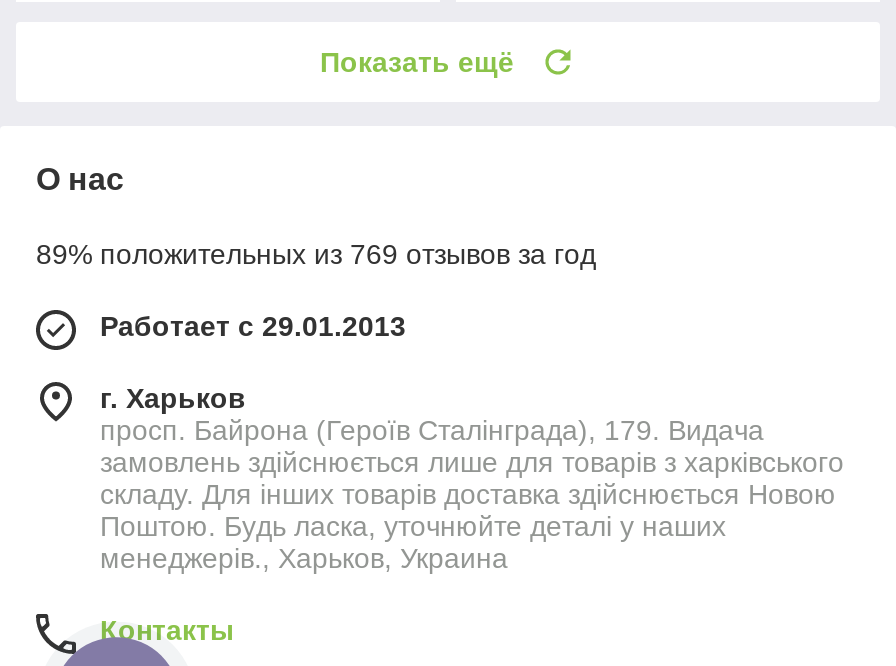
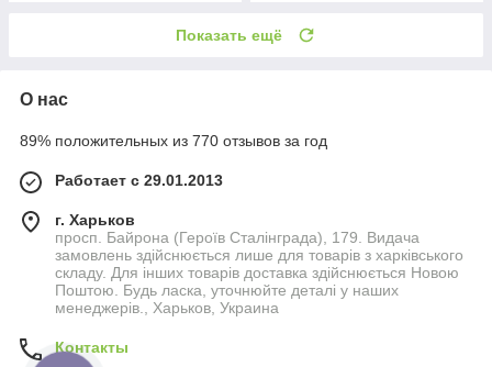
- 89% положительных из 769 отзывов за год
+ 89% положительных из 770 отзывов за год
